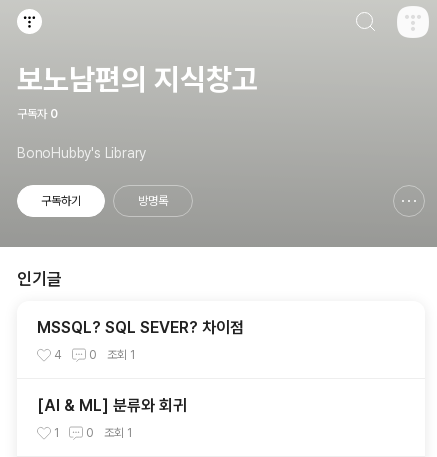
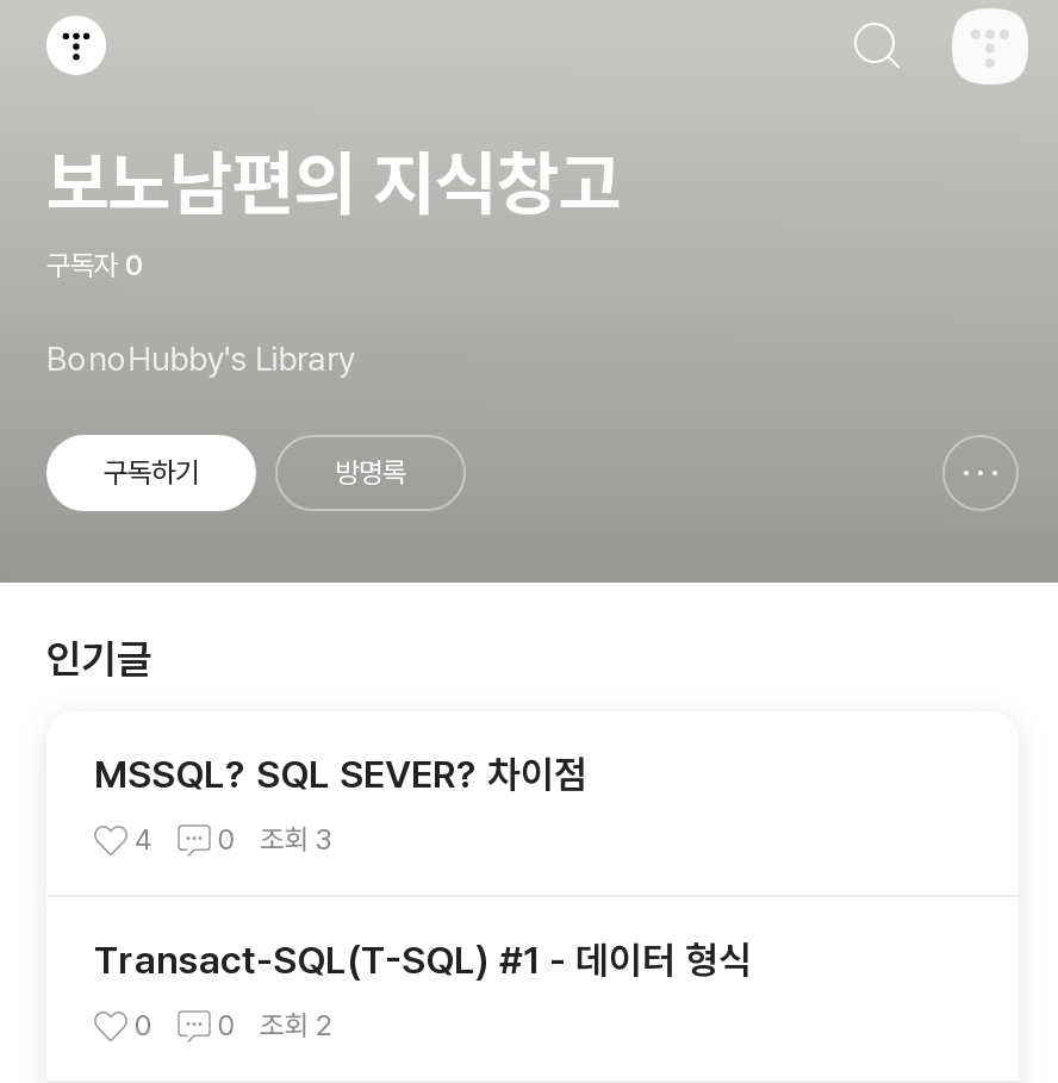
- 조회 1
- [AI & ML] 분류와 회귀
- 1
+ 조회 3
+ Transact-SQL(T-SQL) #1 - 데이터 형식

- 조회 1
+ 0
+ 조회 2
